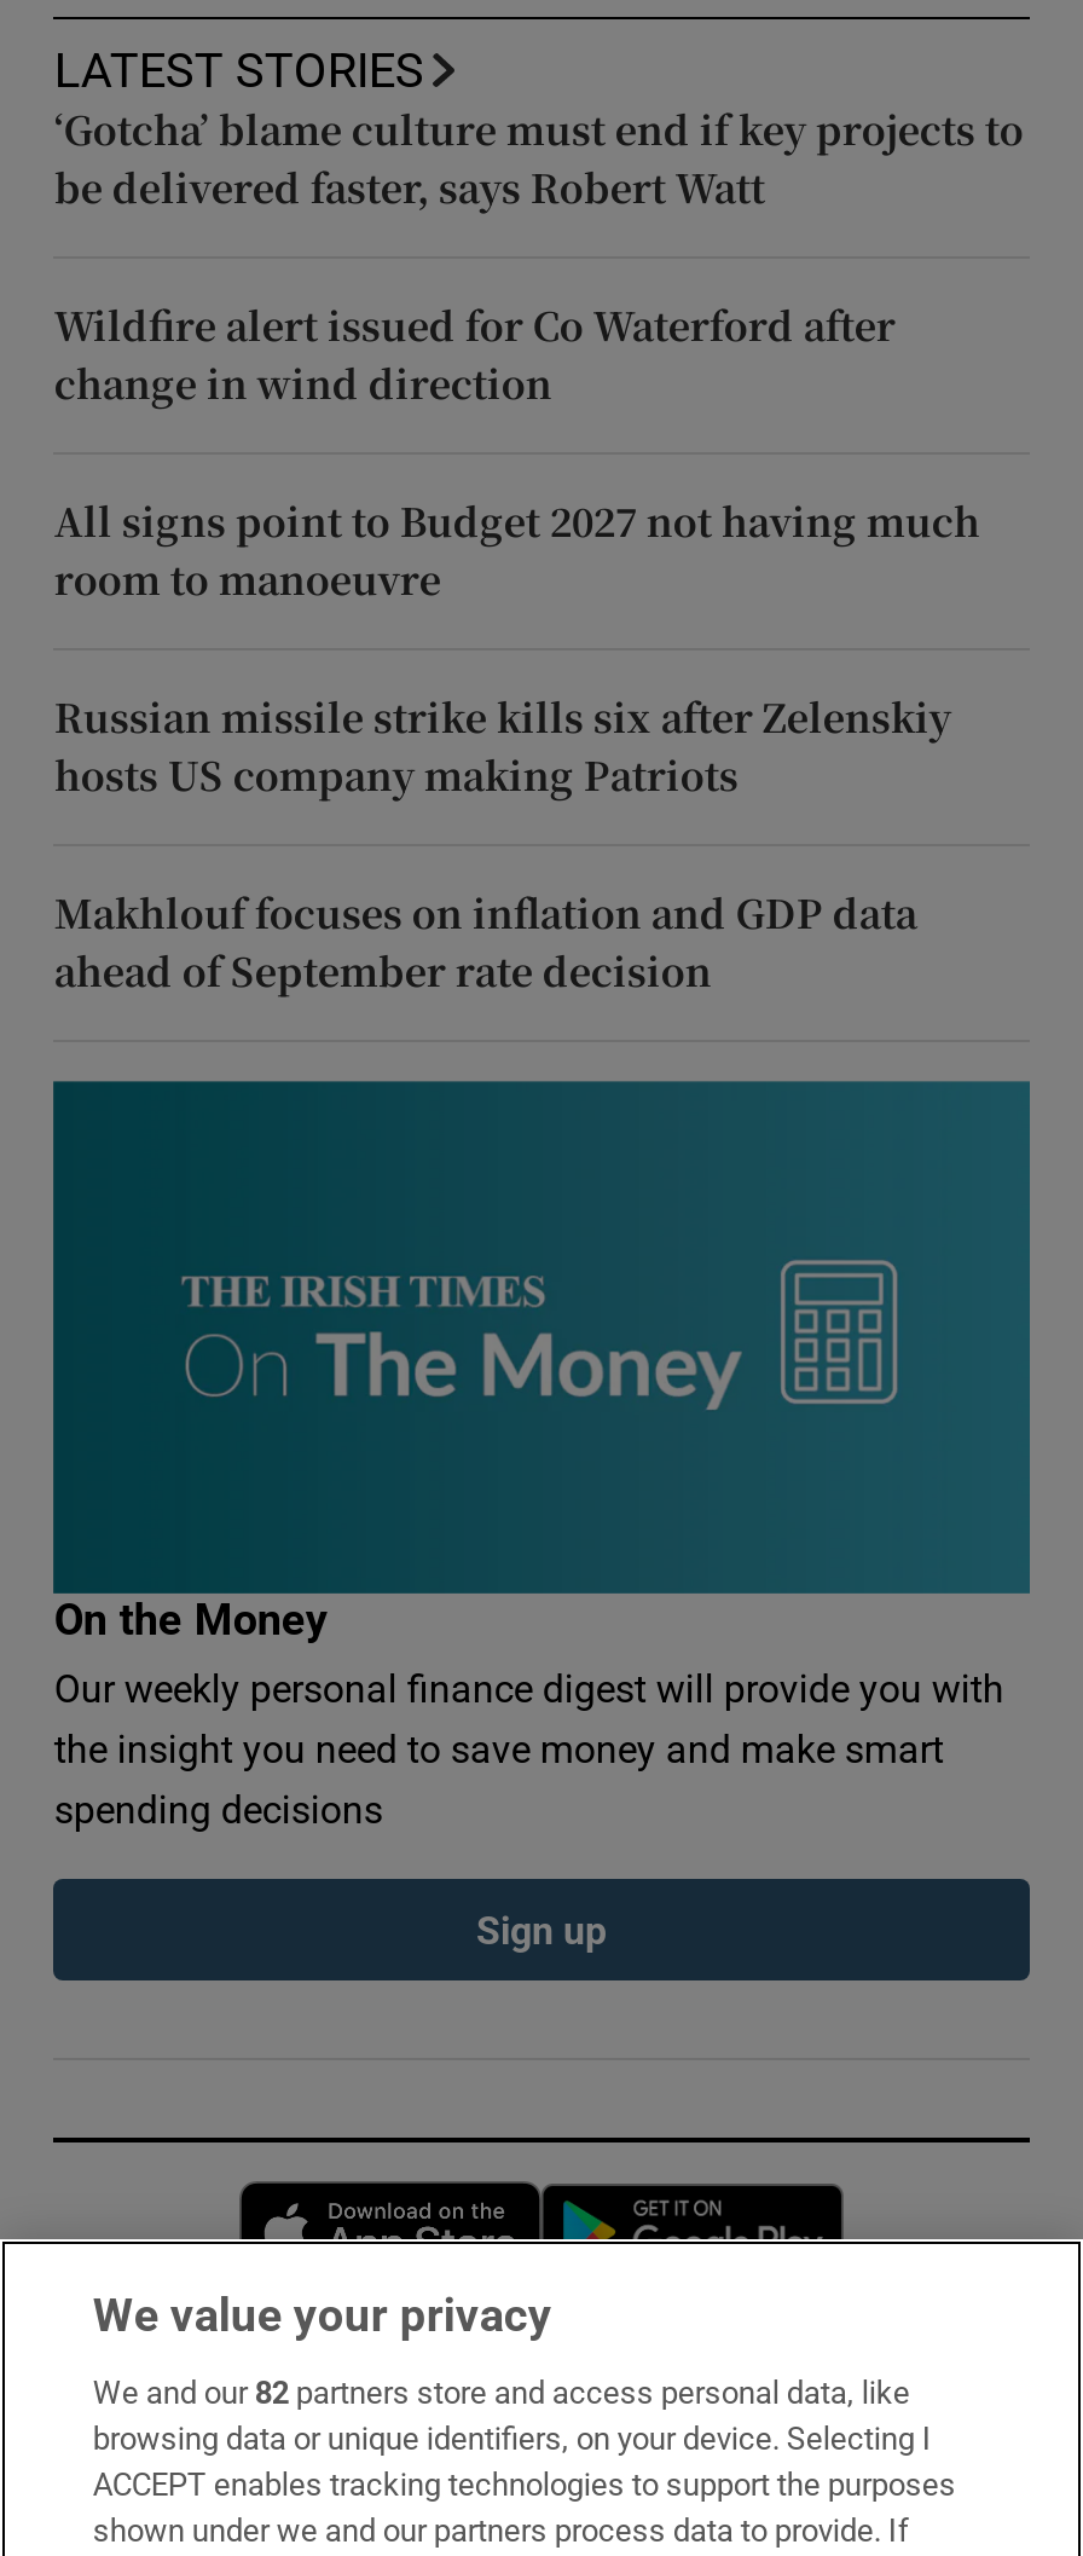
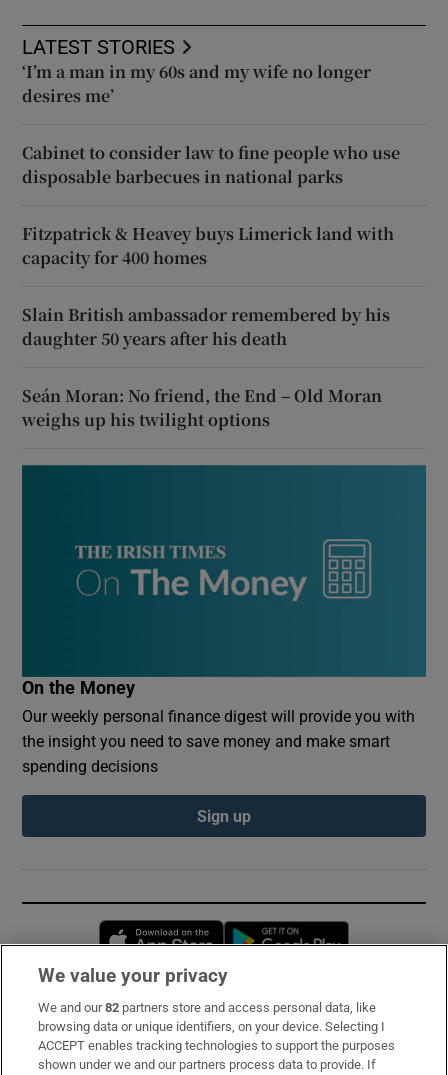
- ‘Gotcha’ blame culture must end if key projects to
- be delivered faster, says Robert Watt
+ ‘I’m a man in my 60s and my wife no longer
+ desires me’

- Wildfire alert issued for Co Waterford after
- change in wind direction
+ Cabinet to consider law to fine people who use
+ disposable barbecues in national parks

- All signs point to Budget 2027 not having much
- room to manoeuvre
+ Fitzpatrick & Heavey buys Limerick land with
+ capacity for 400 homes

- Russian missile strike kills six after Zelenskiy
- hosts US company making Patriots
+ Slain British ambassador remembered by his
+ daughter 50 years after his death

- Makhlouf focuses on inflation and GDP data
- ahead of September rate decision
+ Seán Moran: No friend, the End – Old Moran
+ weighs up his twilight options
